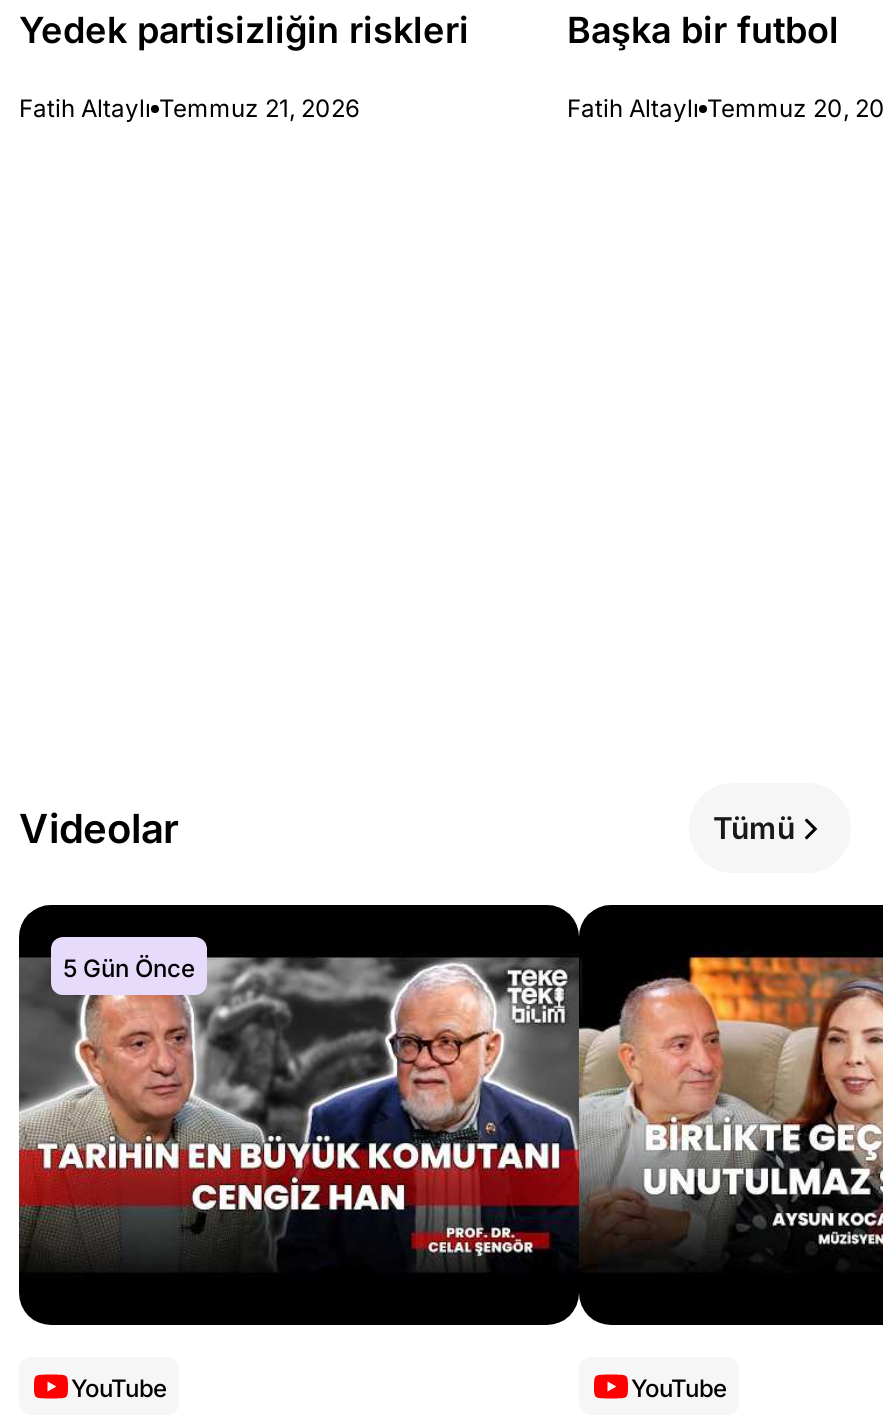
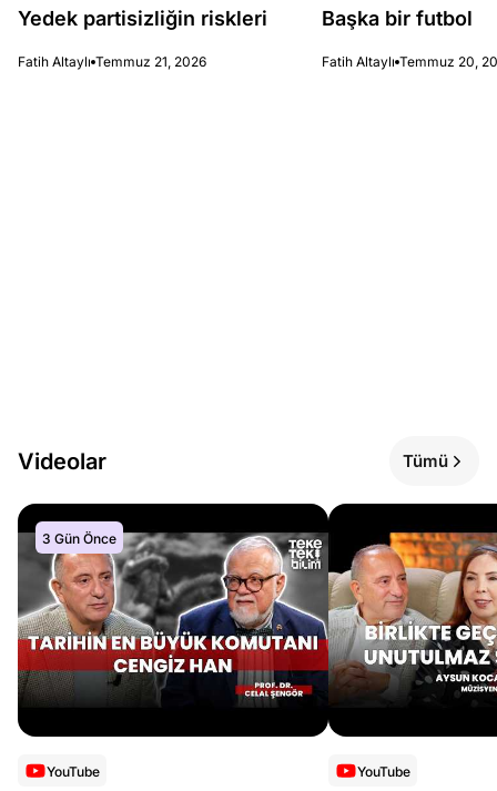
- 5 Gün Önce
+ 3 Gün Önce
